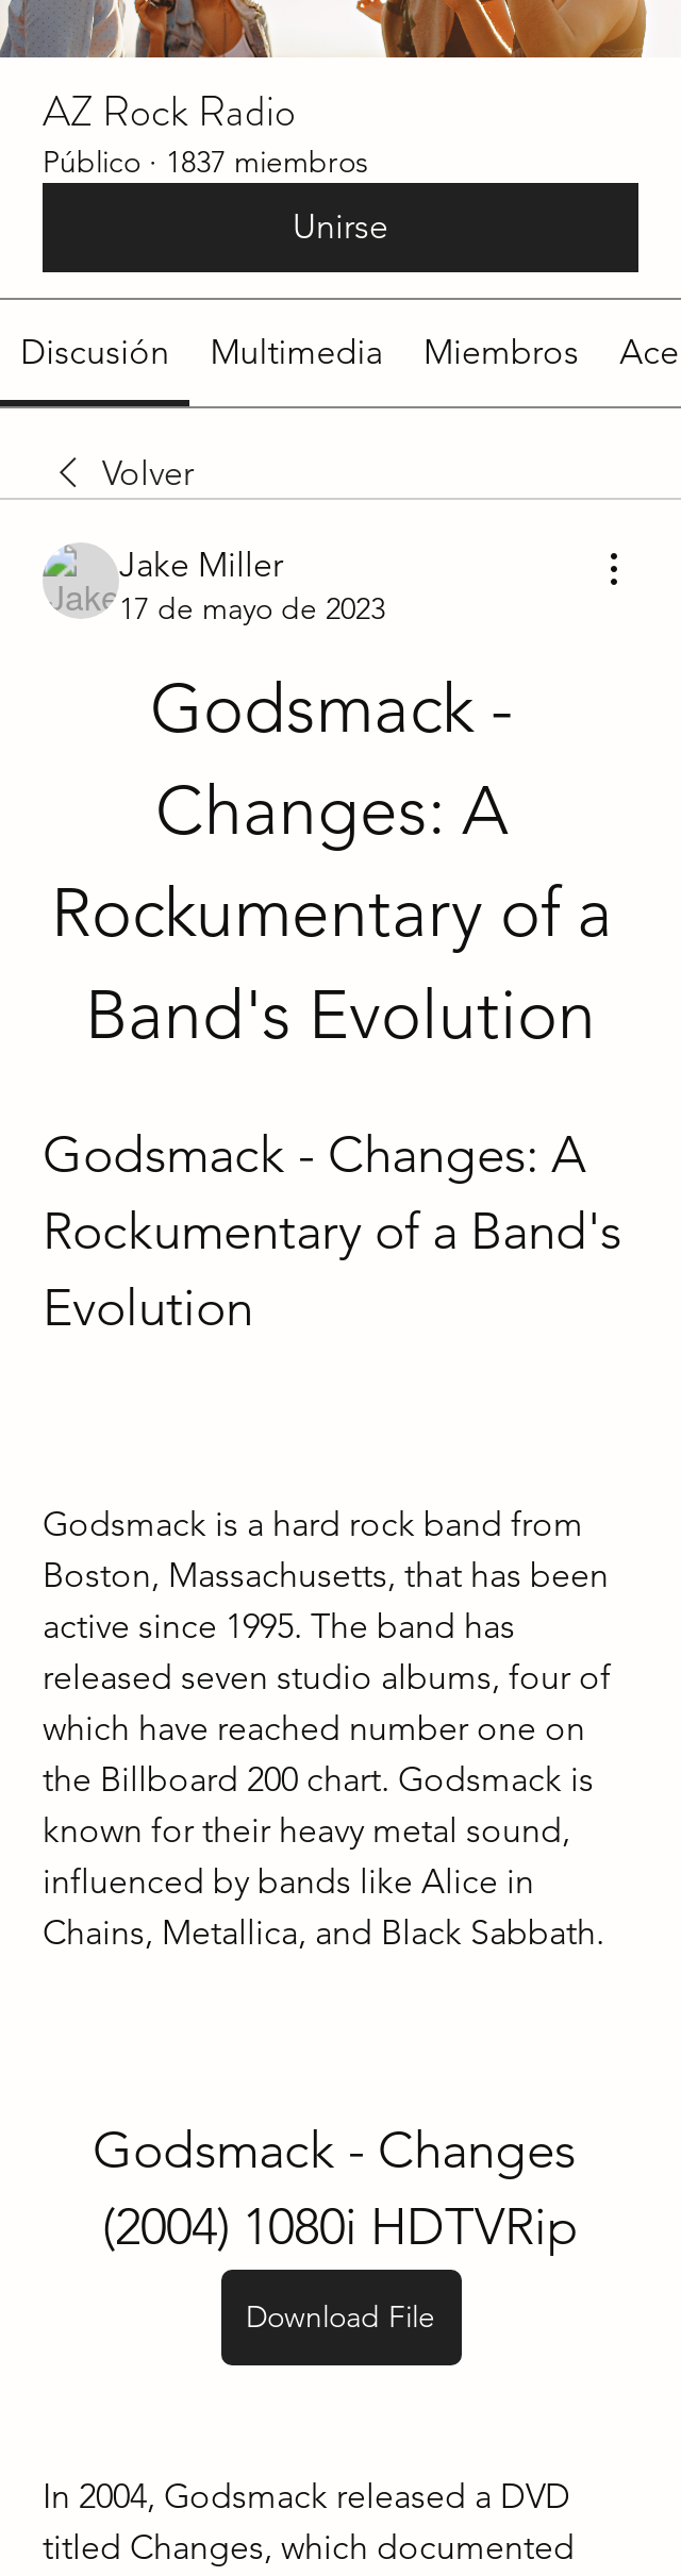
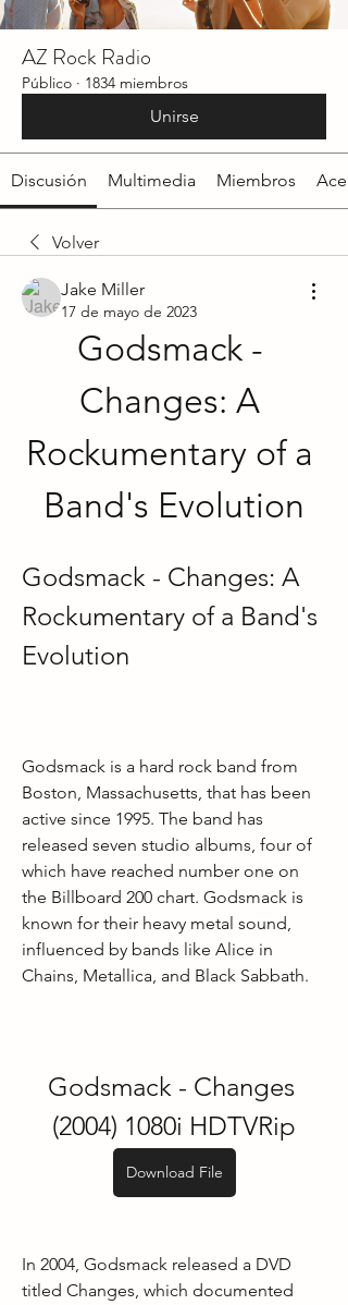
- Público · 1837 miembros
+ Público · 1834 miembros
